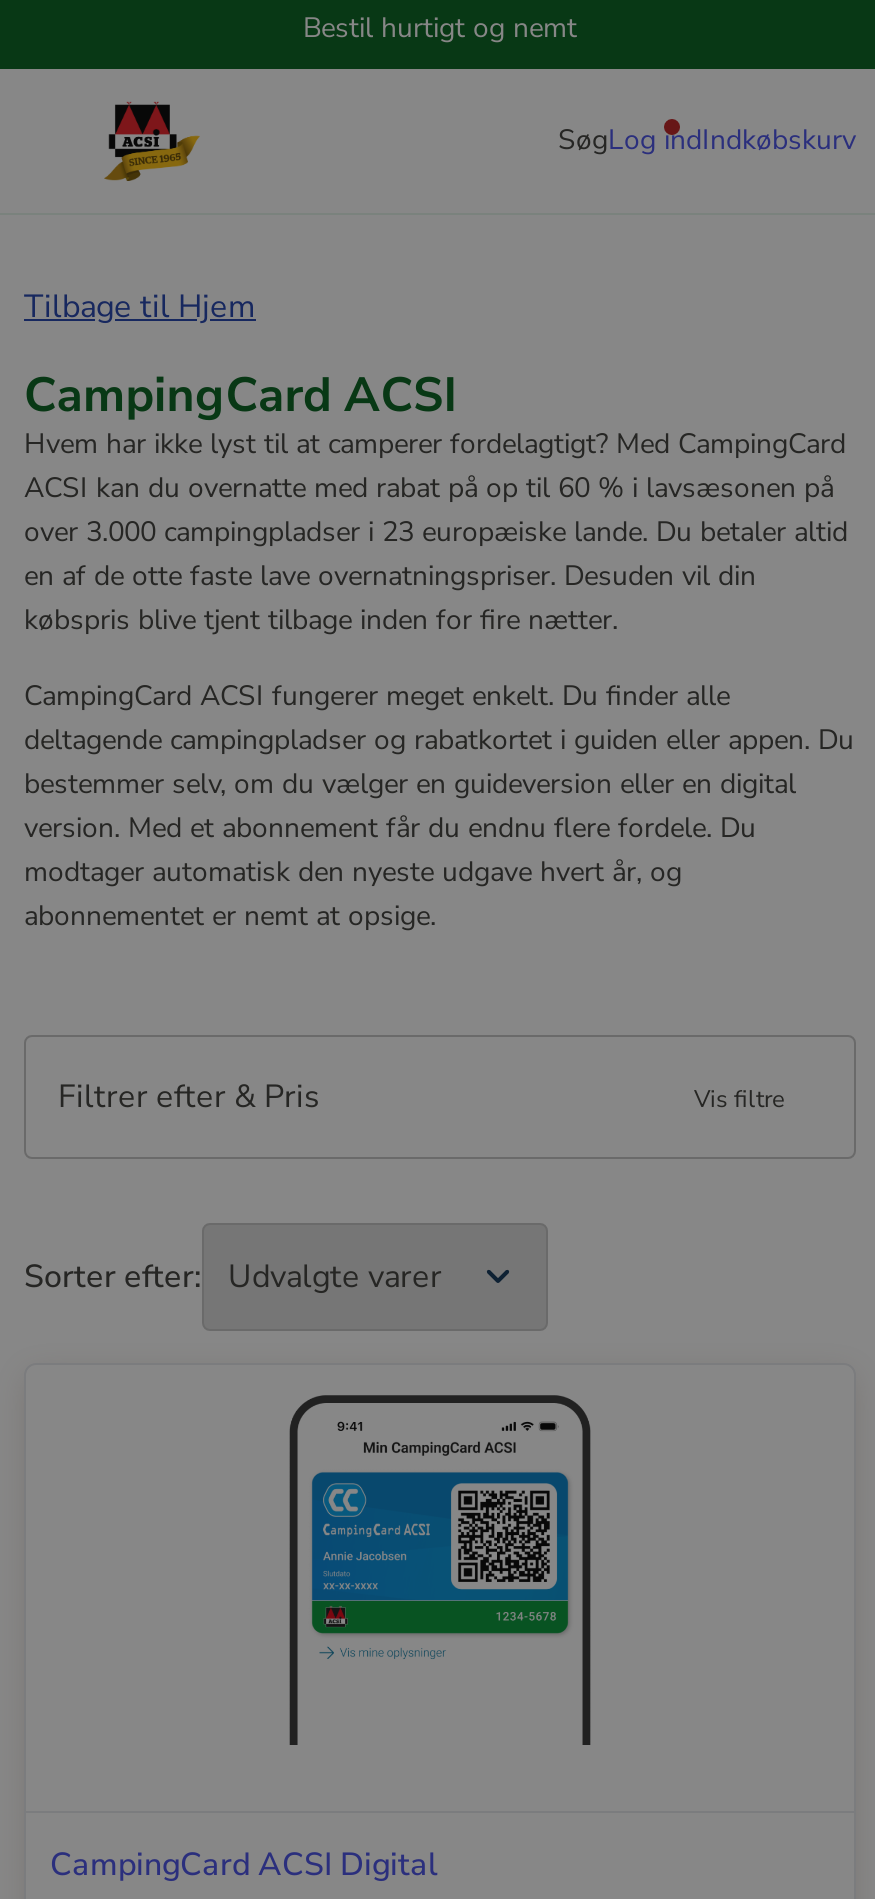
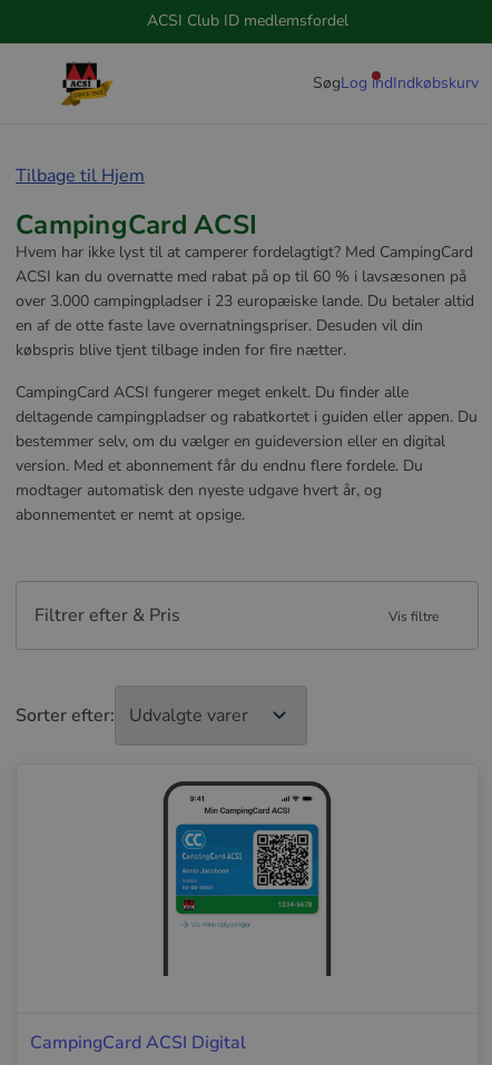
- Bestil hurtigt og nemt
+ ACSI Club ID medlemsfordel
